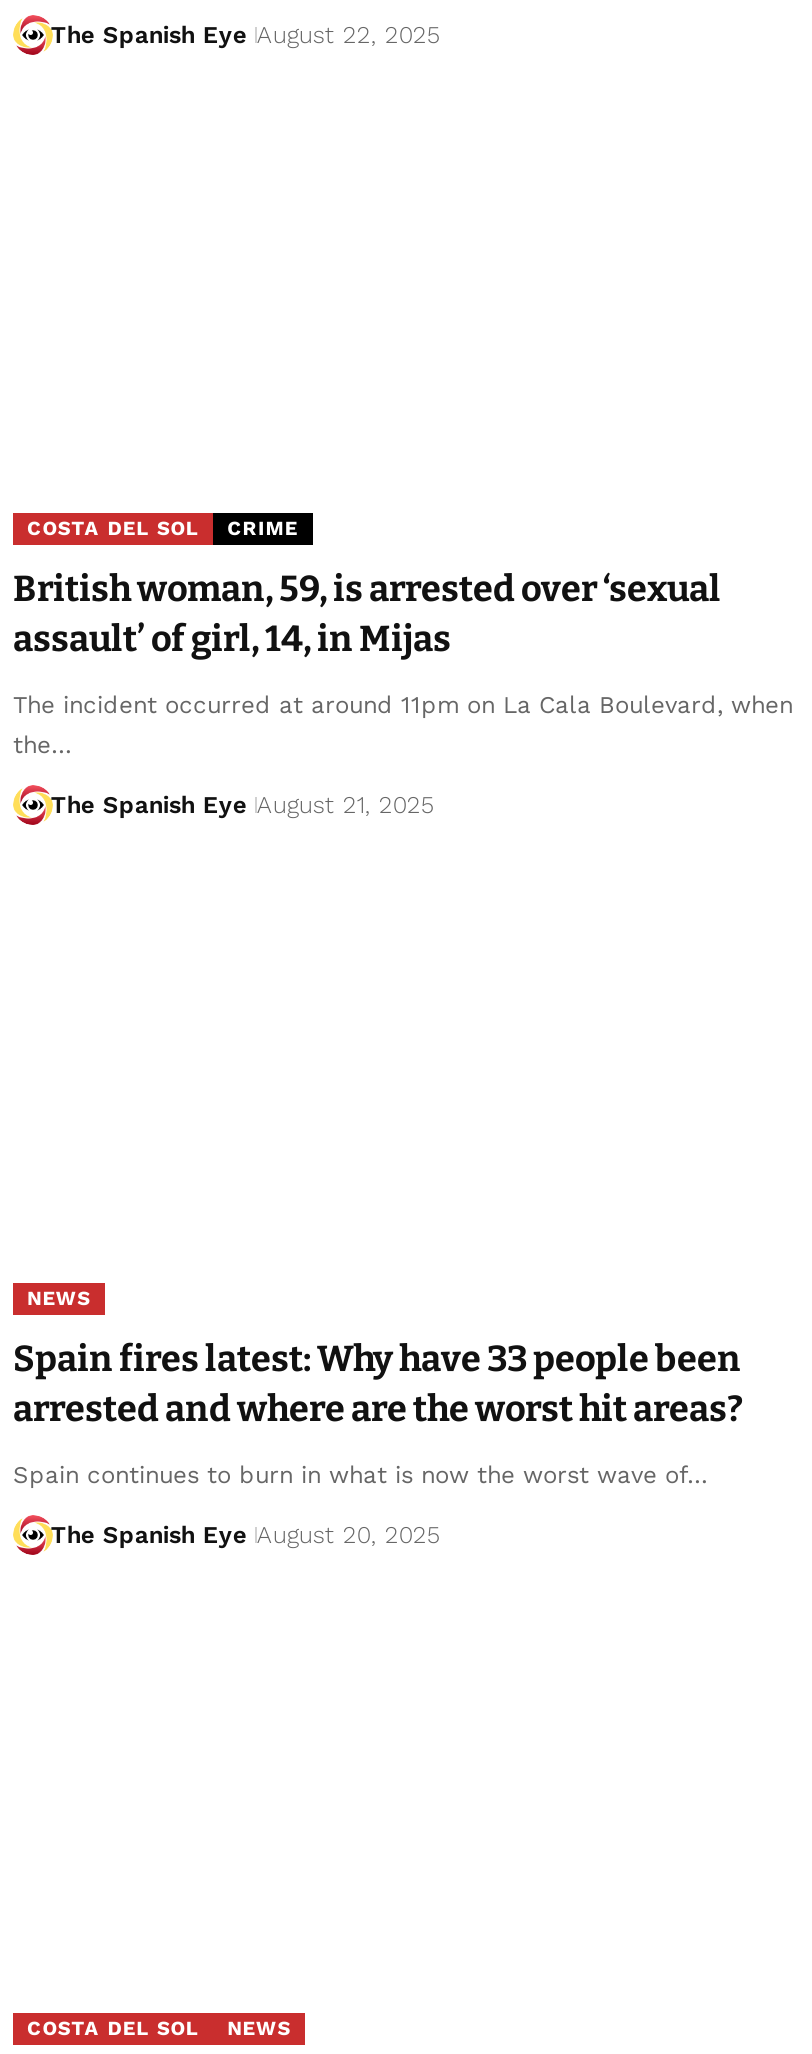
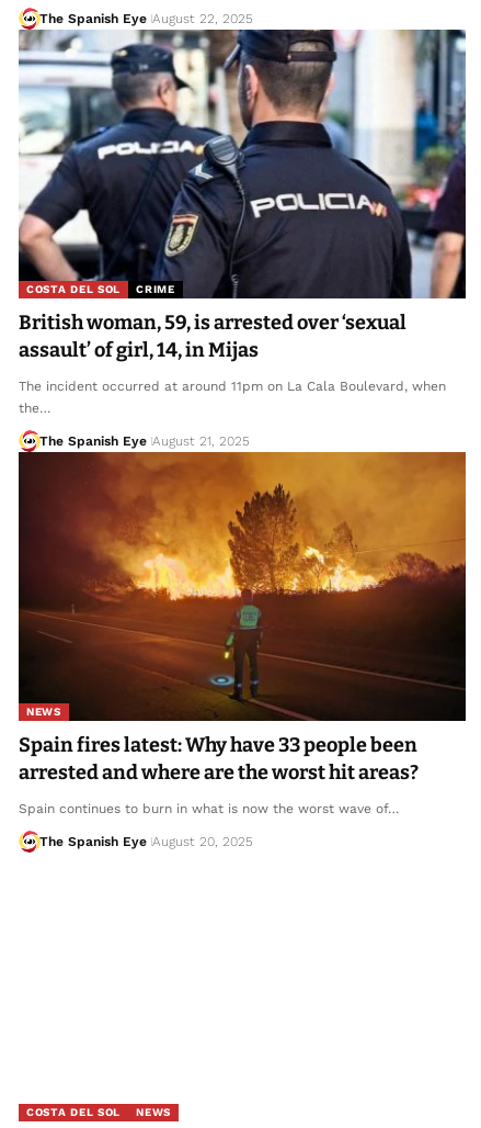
+ [image]

+ [image]
